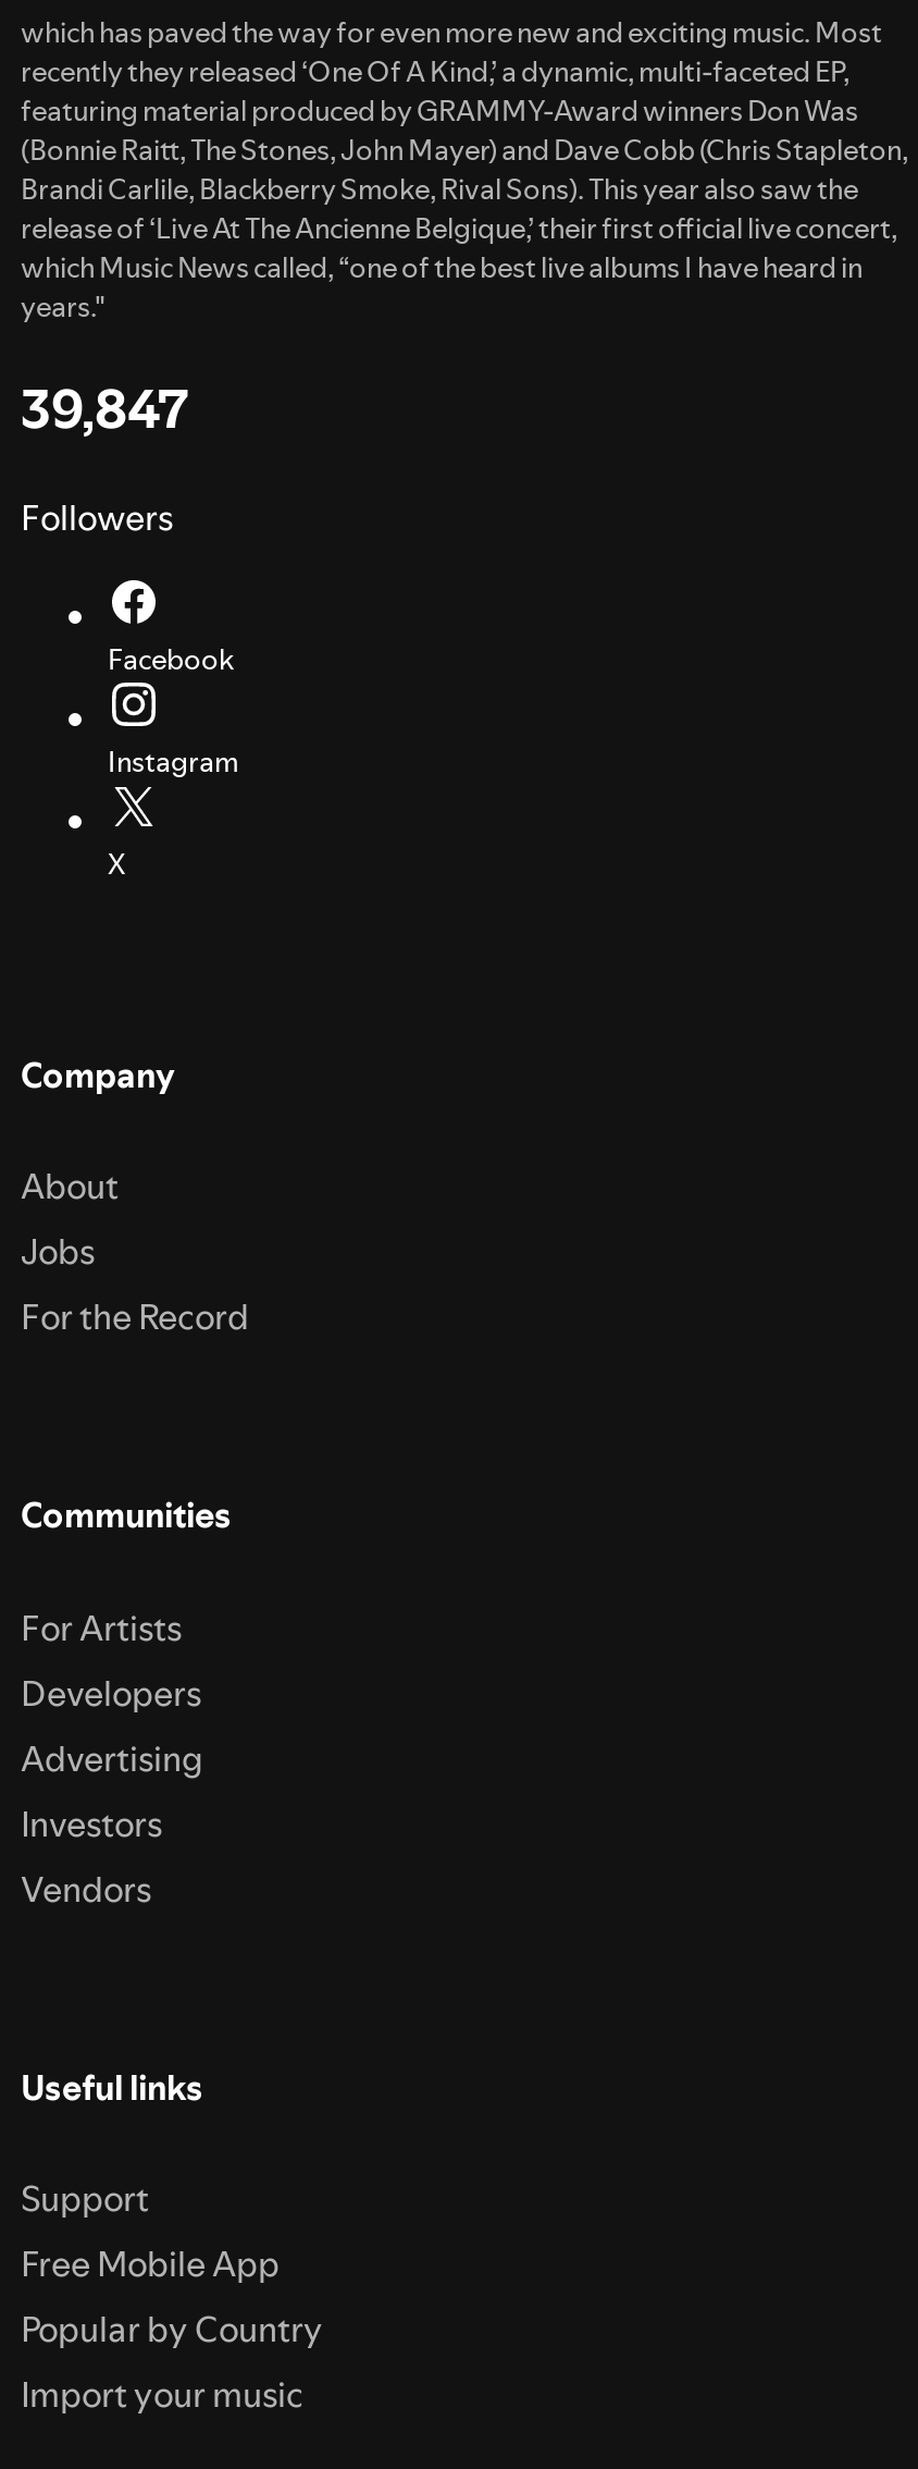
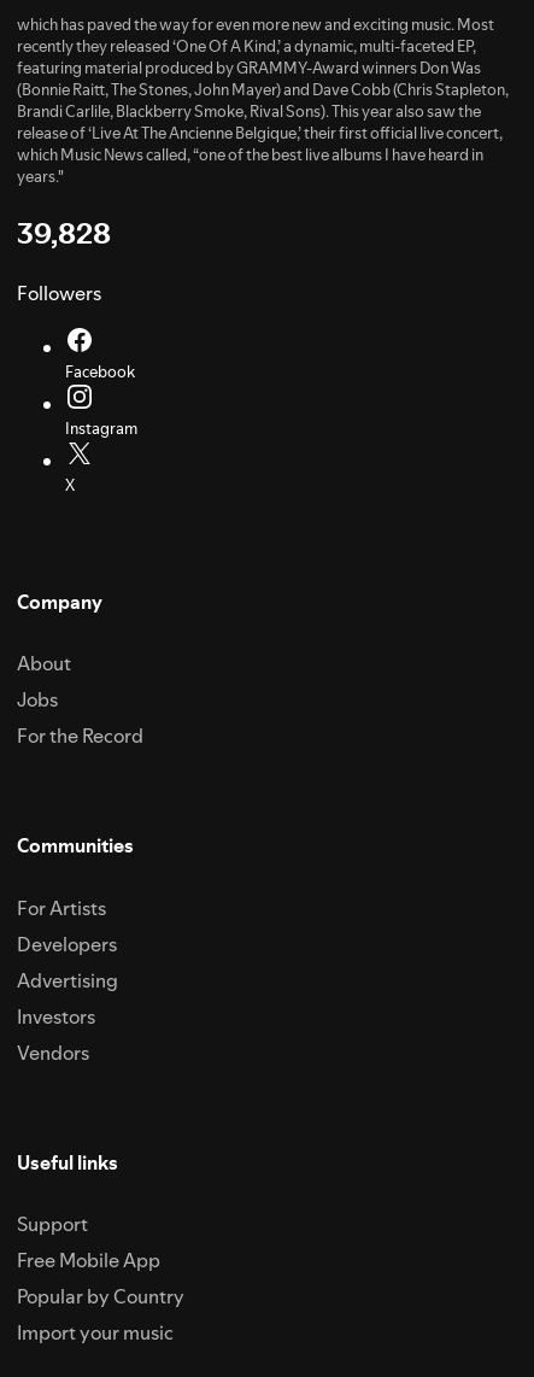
- 39,847
+ 39,828
